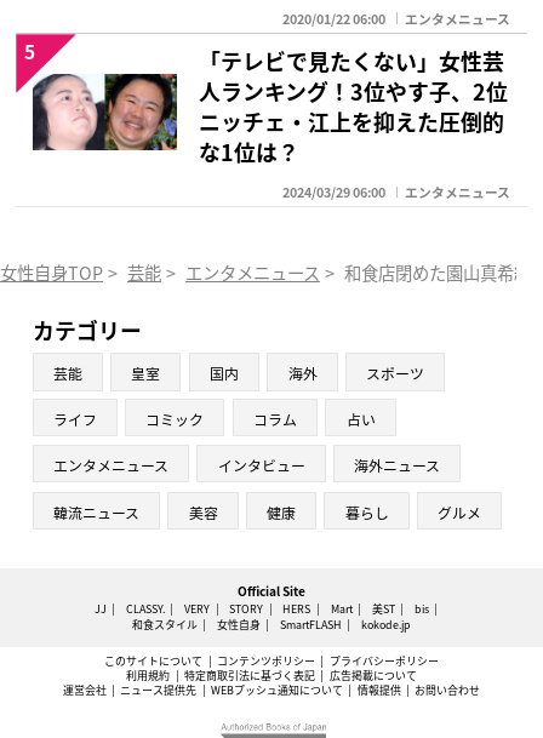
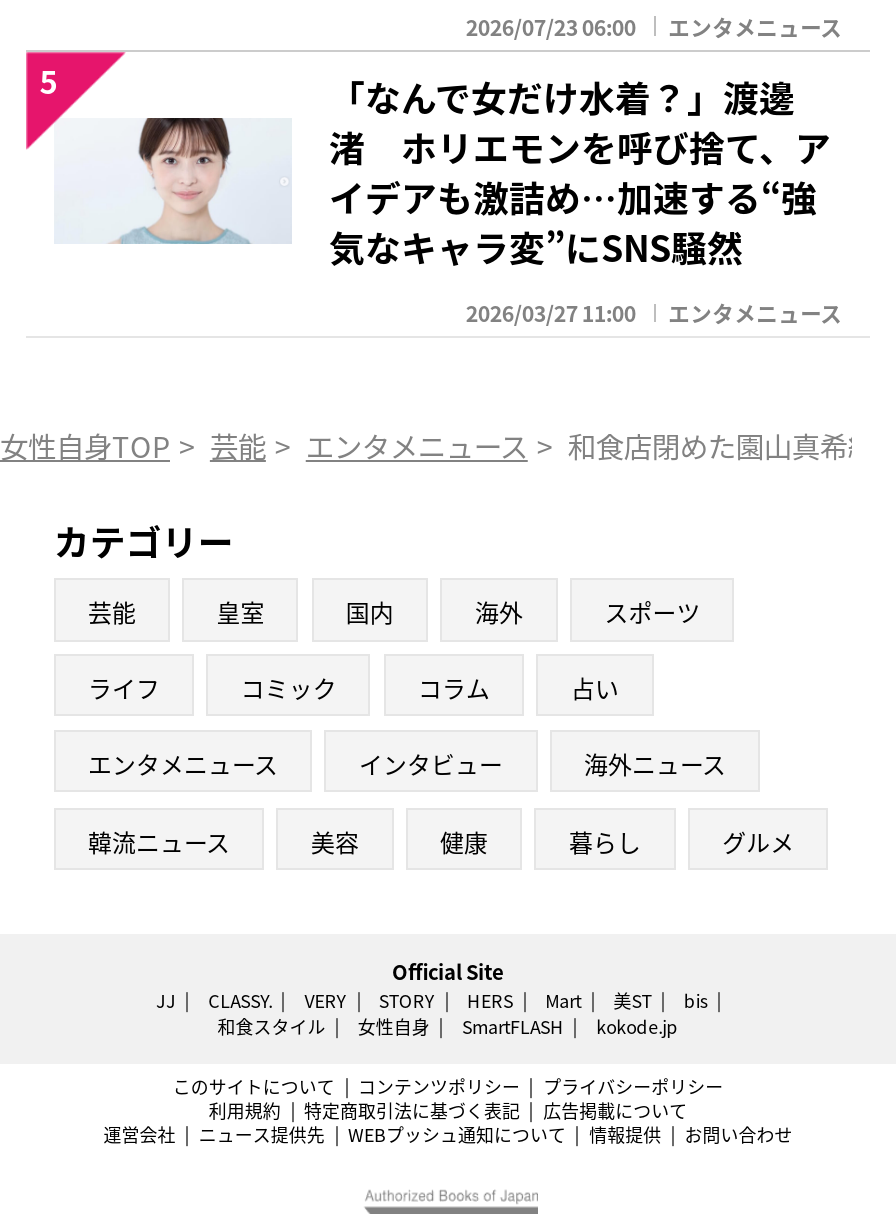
- 2020/01/22 06:00 エンタメニュース
+ 2026/07/23 06:00 エンタメニュース

- [image]
- 「テレビで見たくない」女性芸
- 人ランキング！3位やす子、2位
- ニッチェ・江上を抑えた圧倒的
- な1位は？
+ [image]
+ 「なんで女だけ水着？」渡邊
+ 渚 ホリエモンを呼び捨て、ア
+ イデアも激詰め…加速する“強
+ 気なキャラ変”にSNS騒然

- 2024/03/29 06:00 エンタメニュース
+ 2026/03/27 11:00 エンタメニュース
